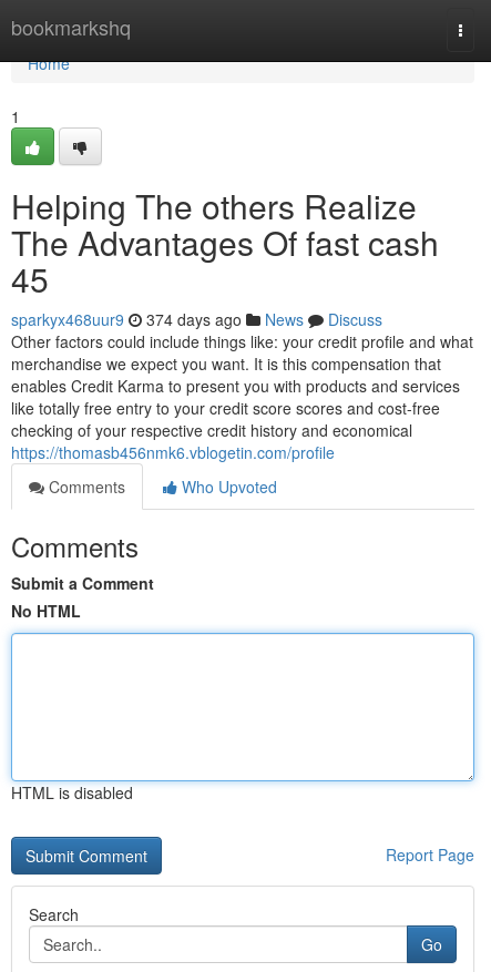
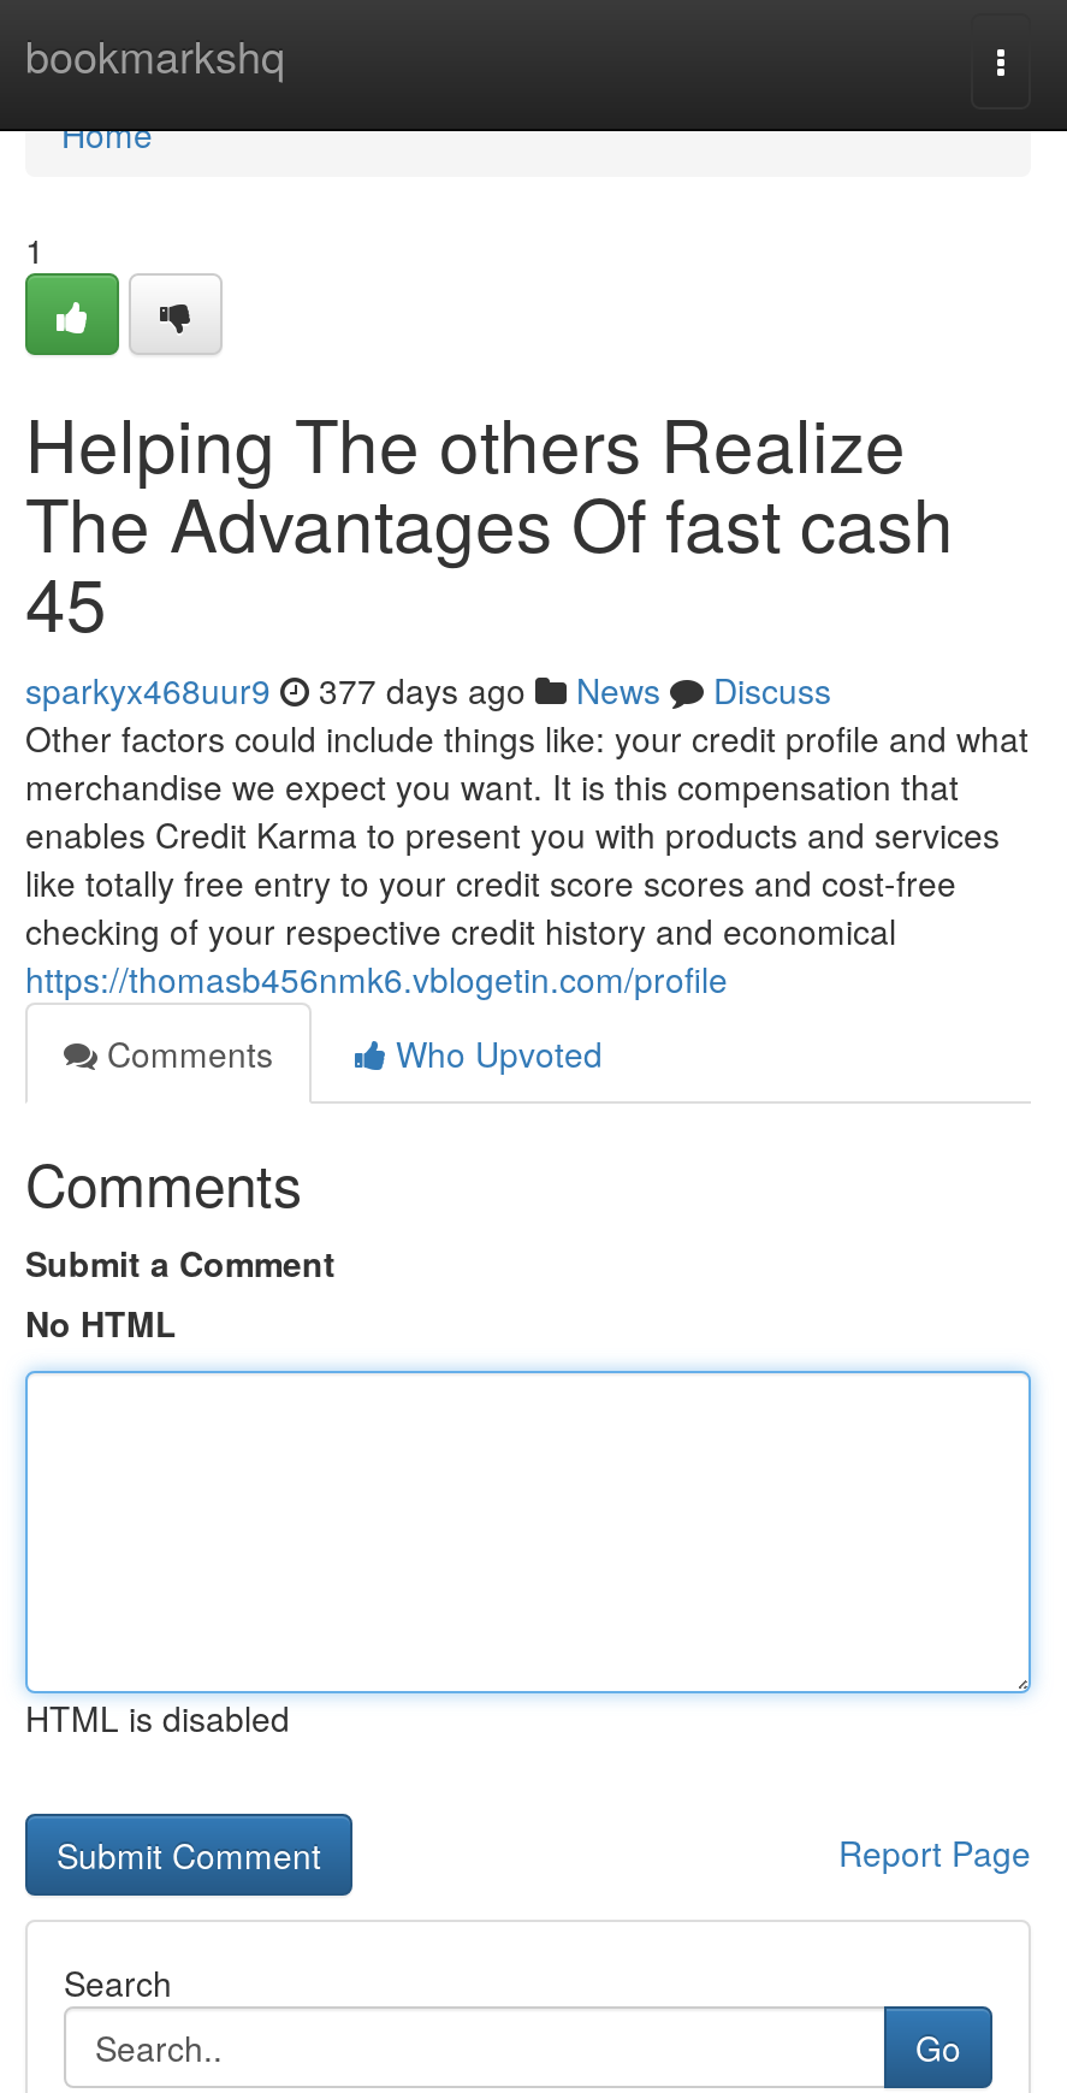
- sparkyx468uur9 374 days ago News Discuss
+ sparkyx468uur9 377 days ago News Discuss
